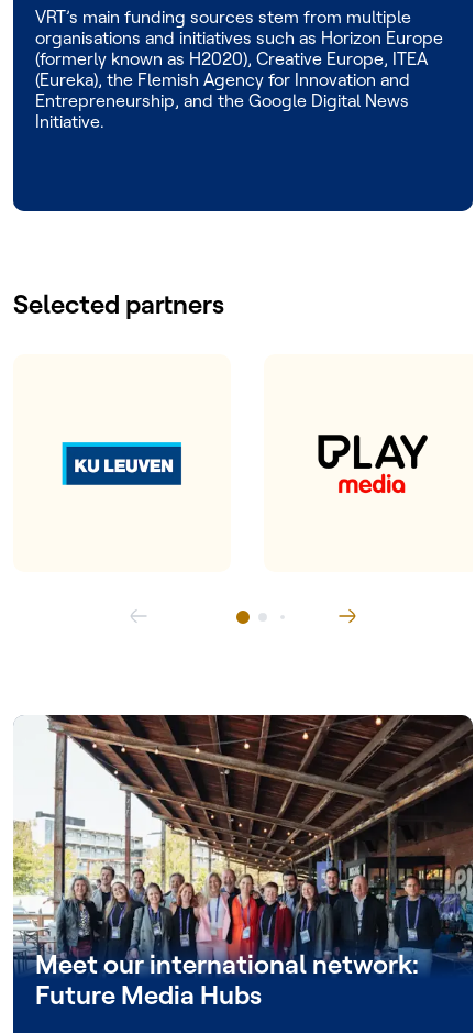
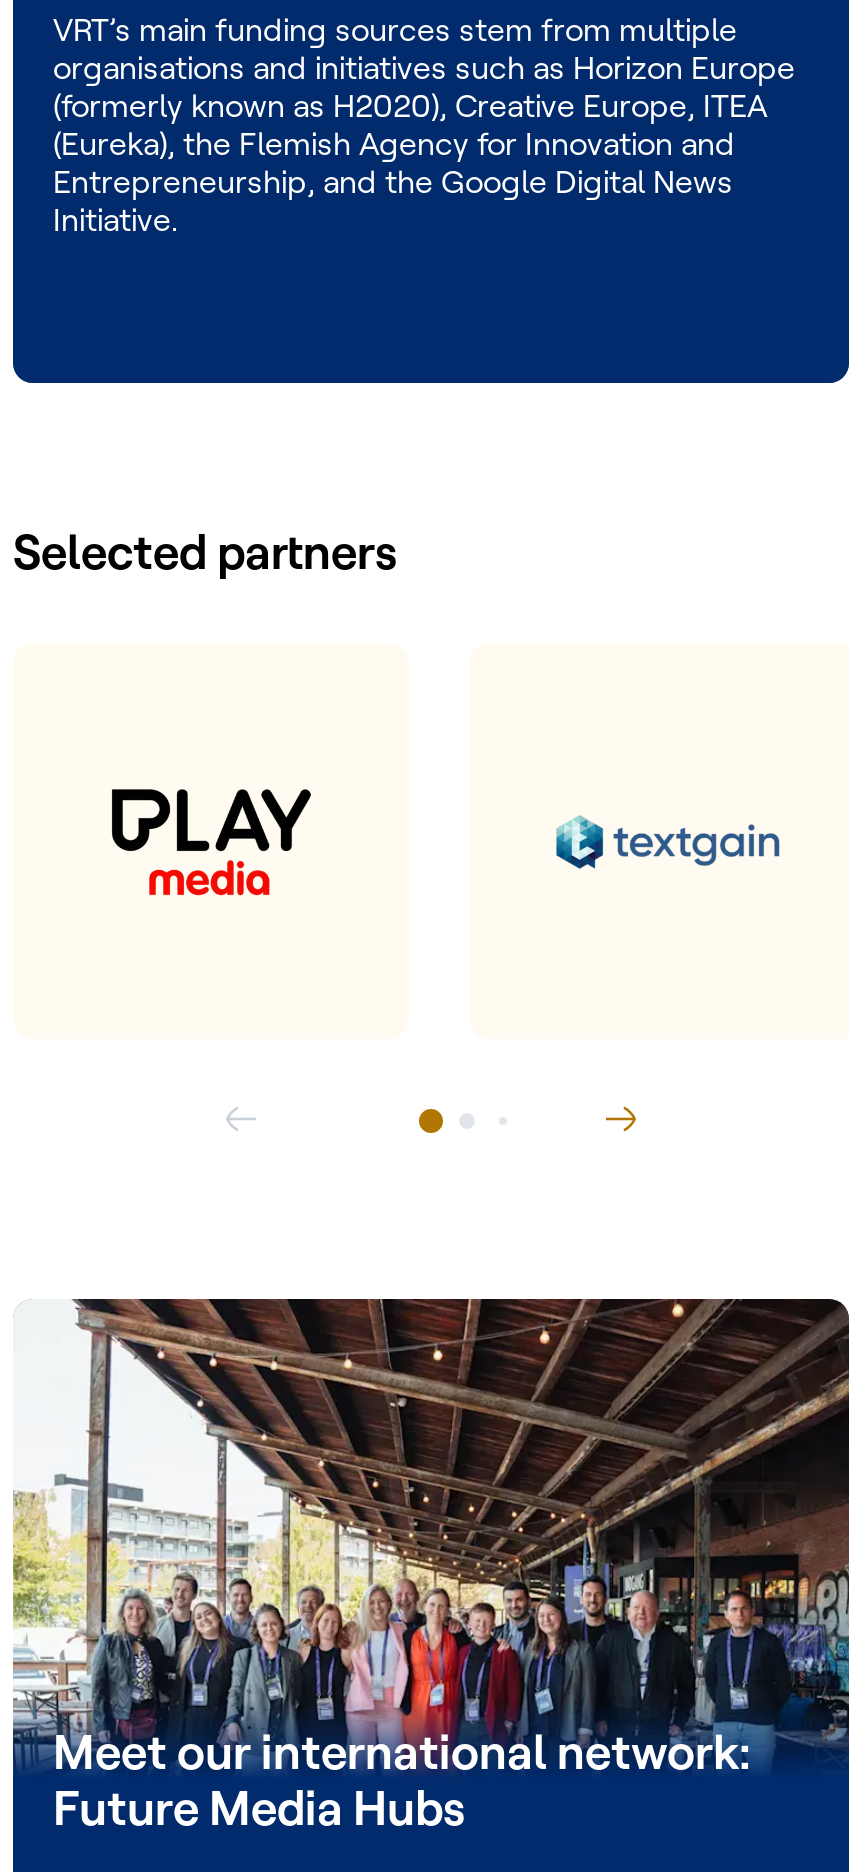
- [image]
+ [image]

- [image]
+ [image]
